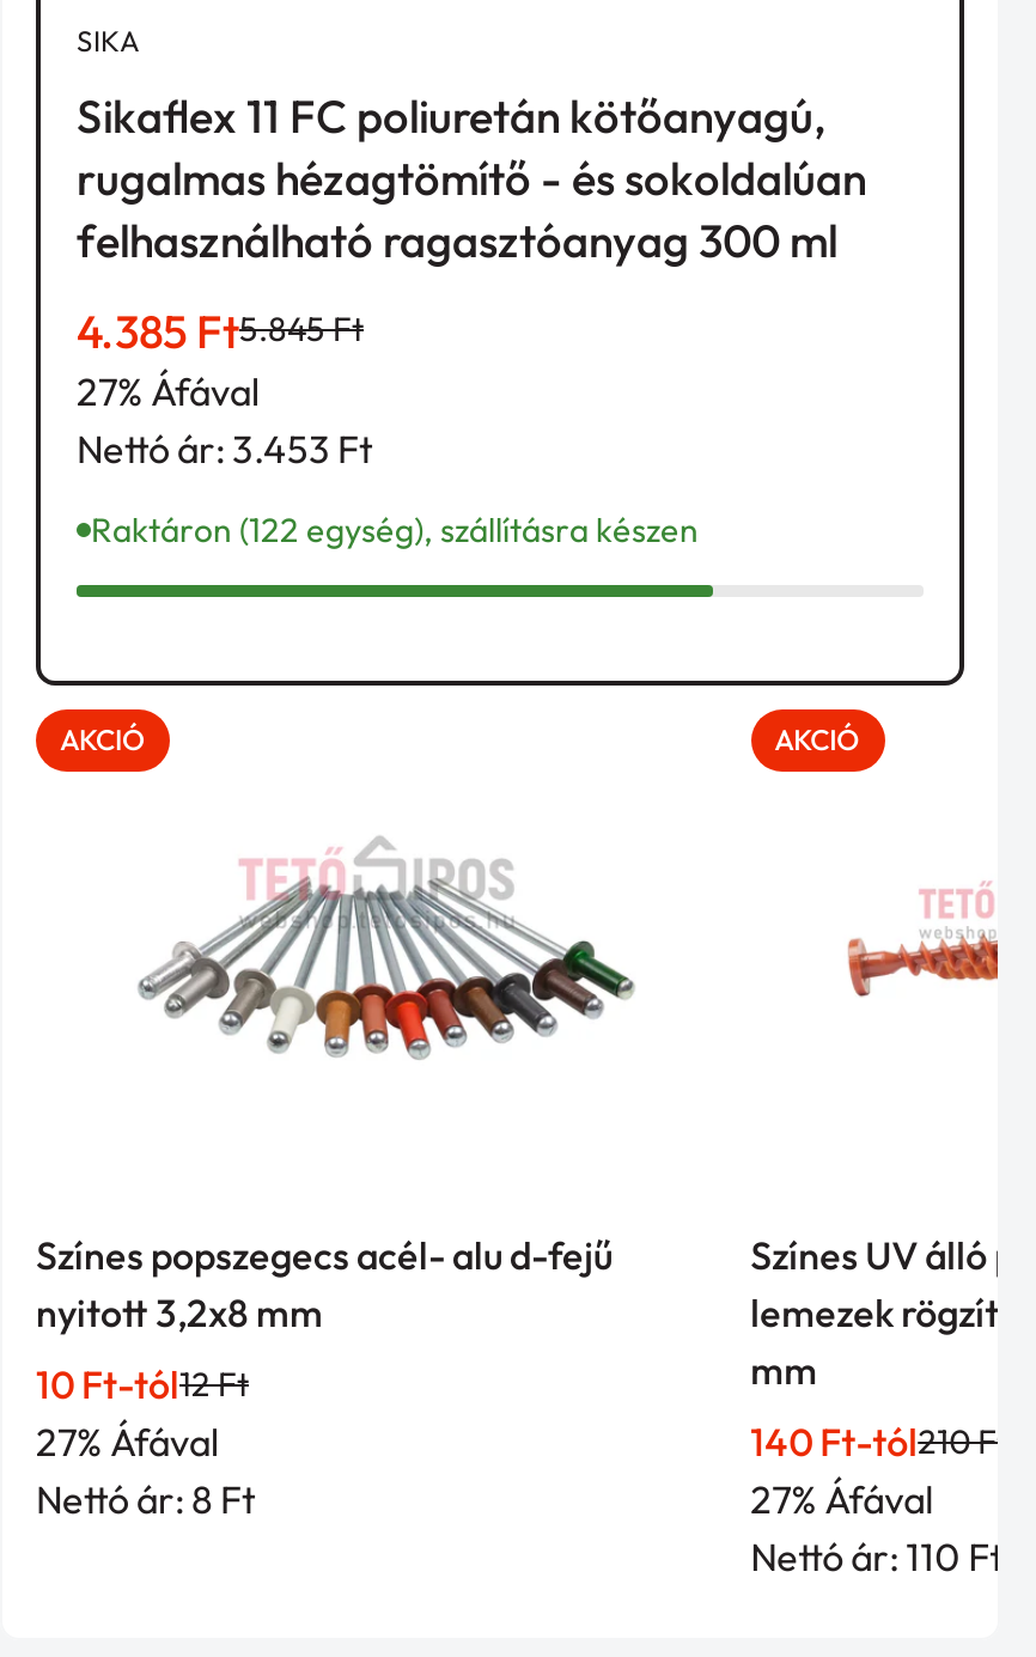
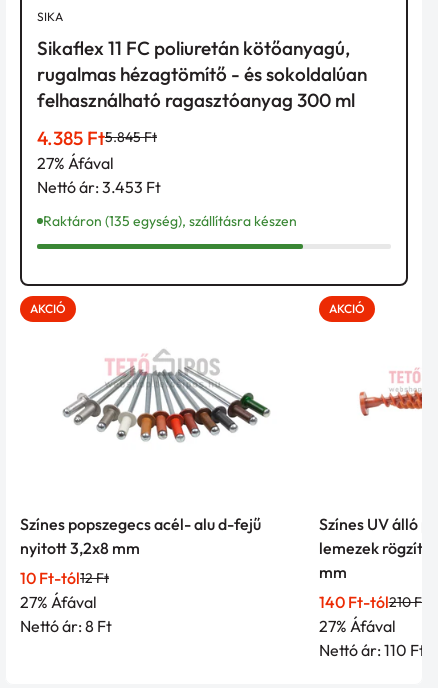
- Raktáron (122 egység), szállításra készen
+ Raktáron (135 egység), szállításra készen
